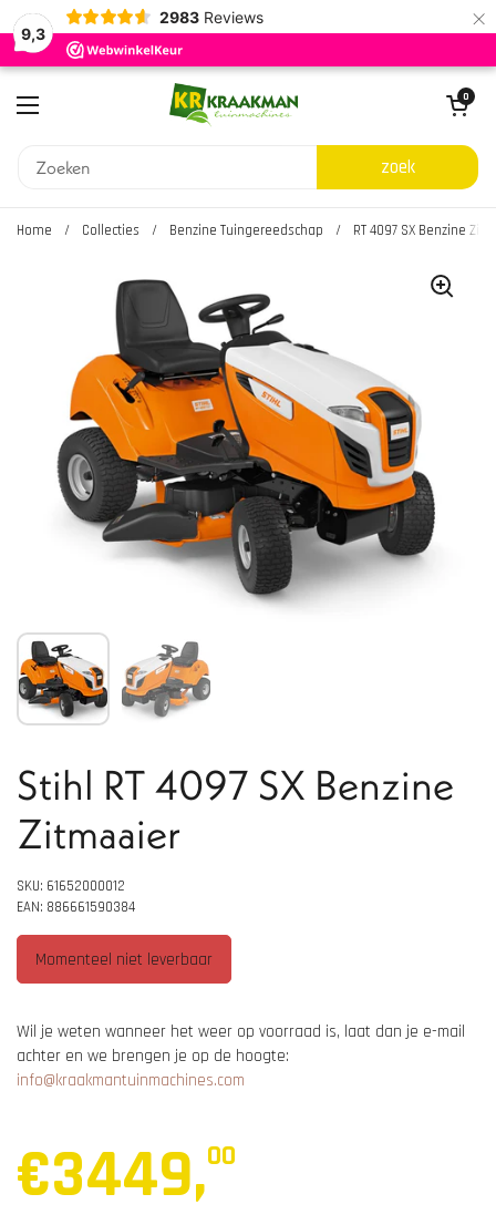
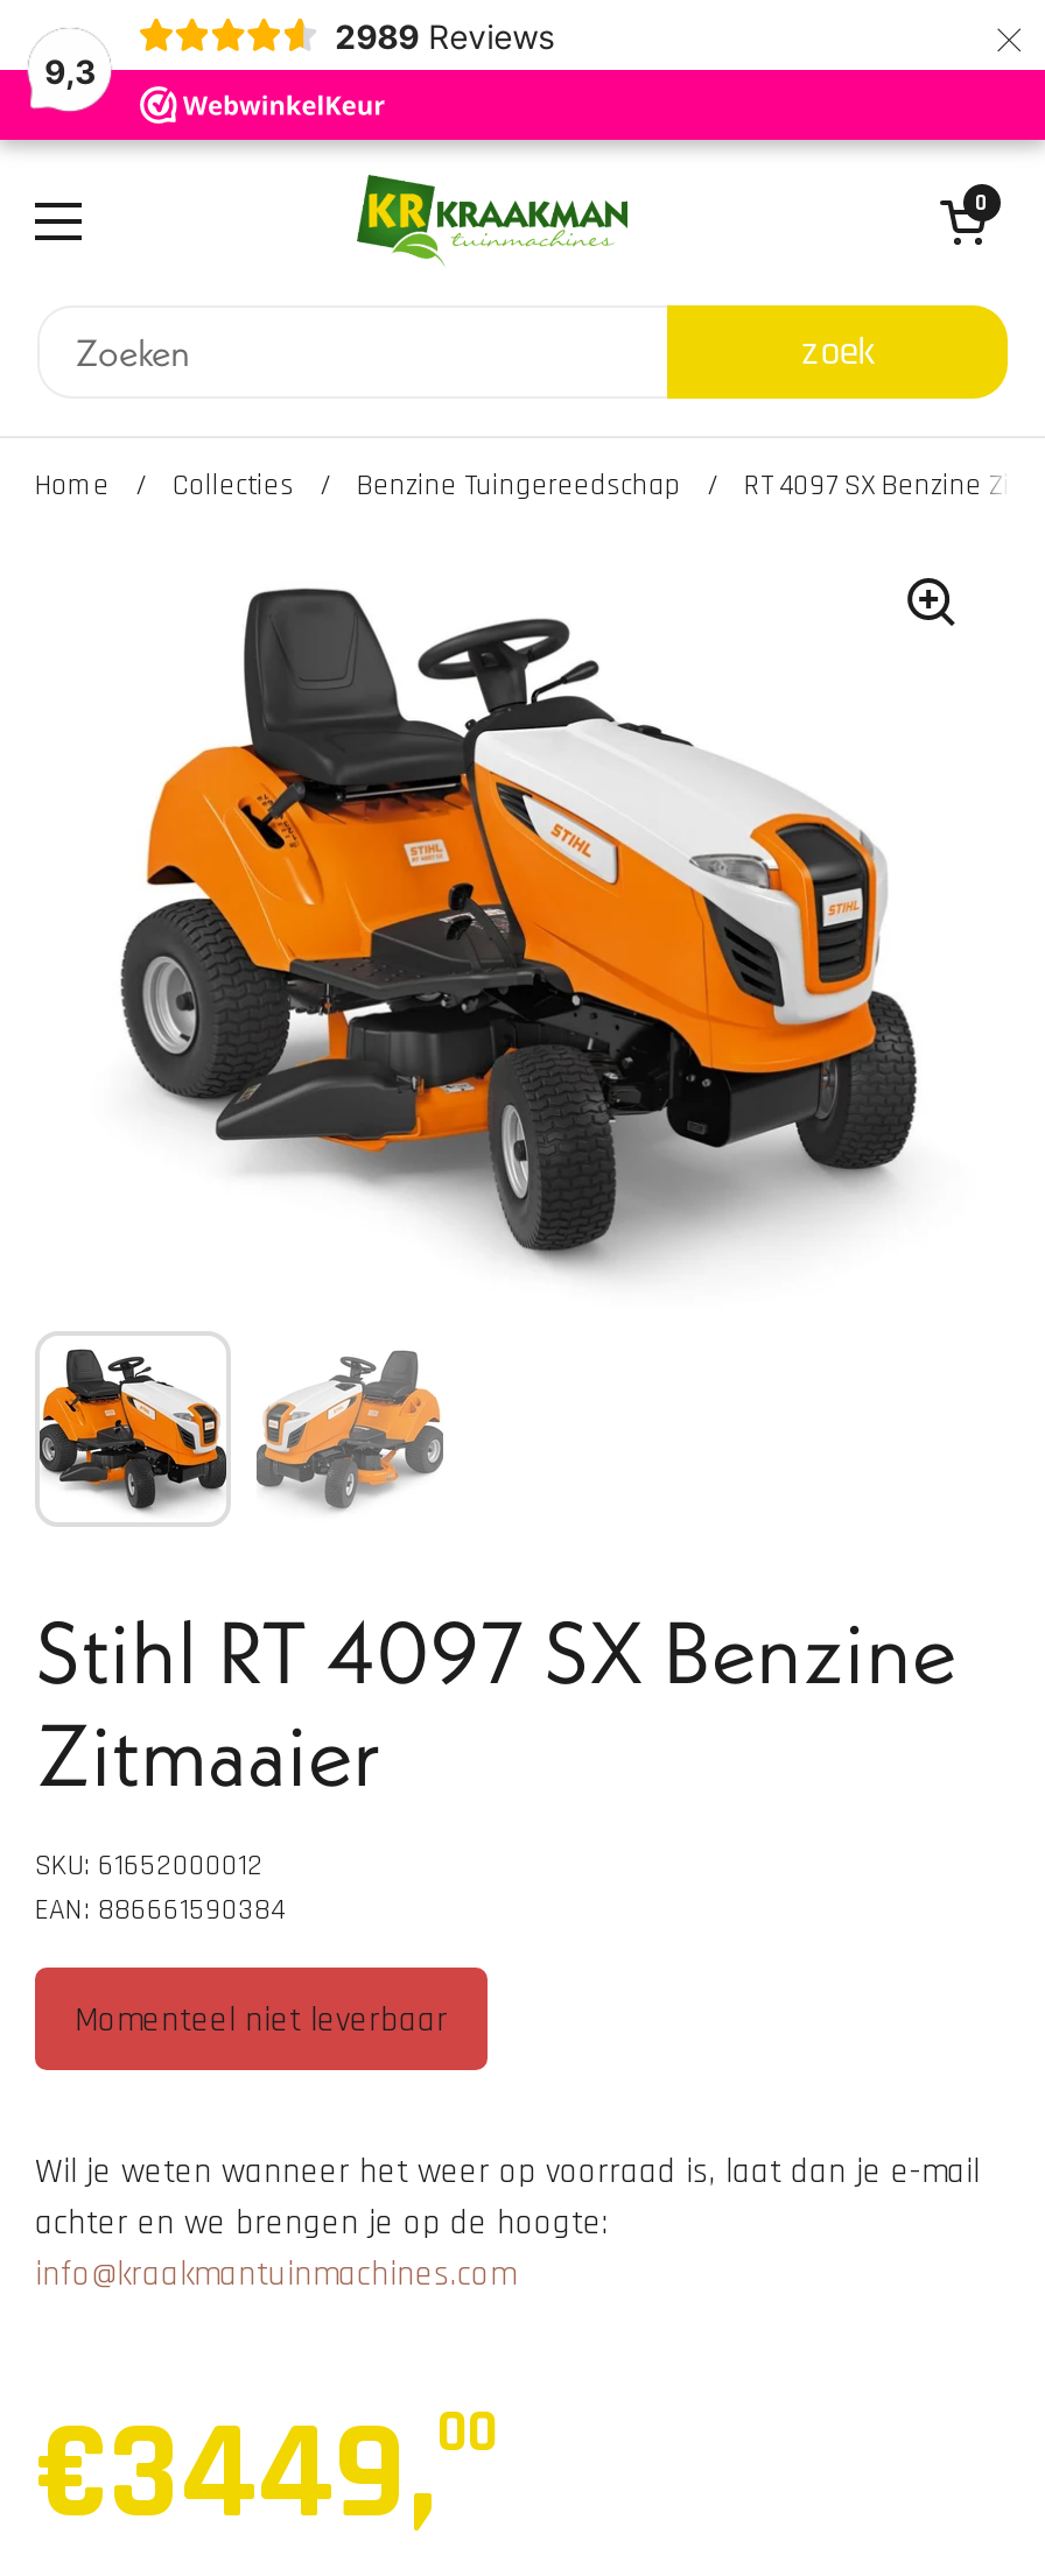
- 2983 Reviews
+ 2989 Reviews
